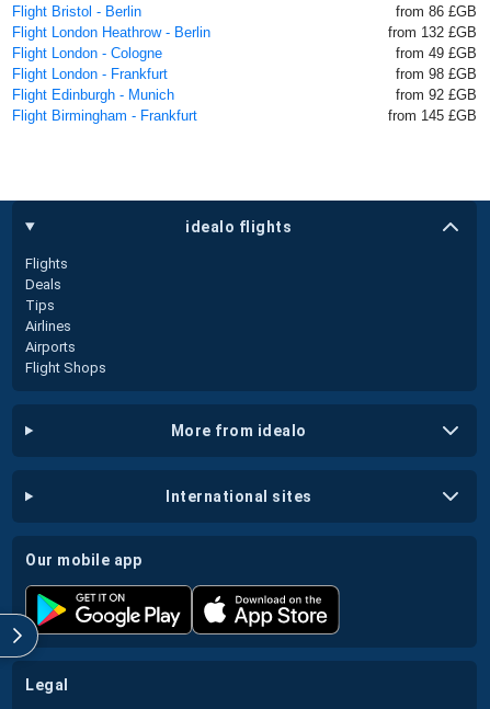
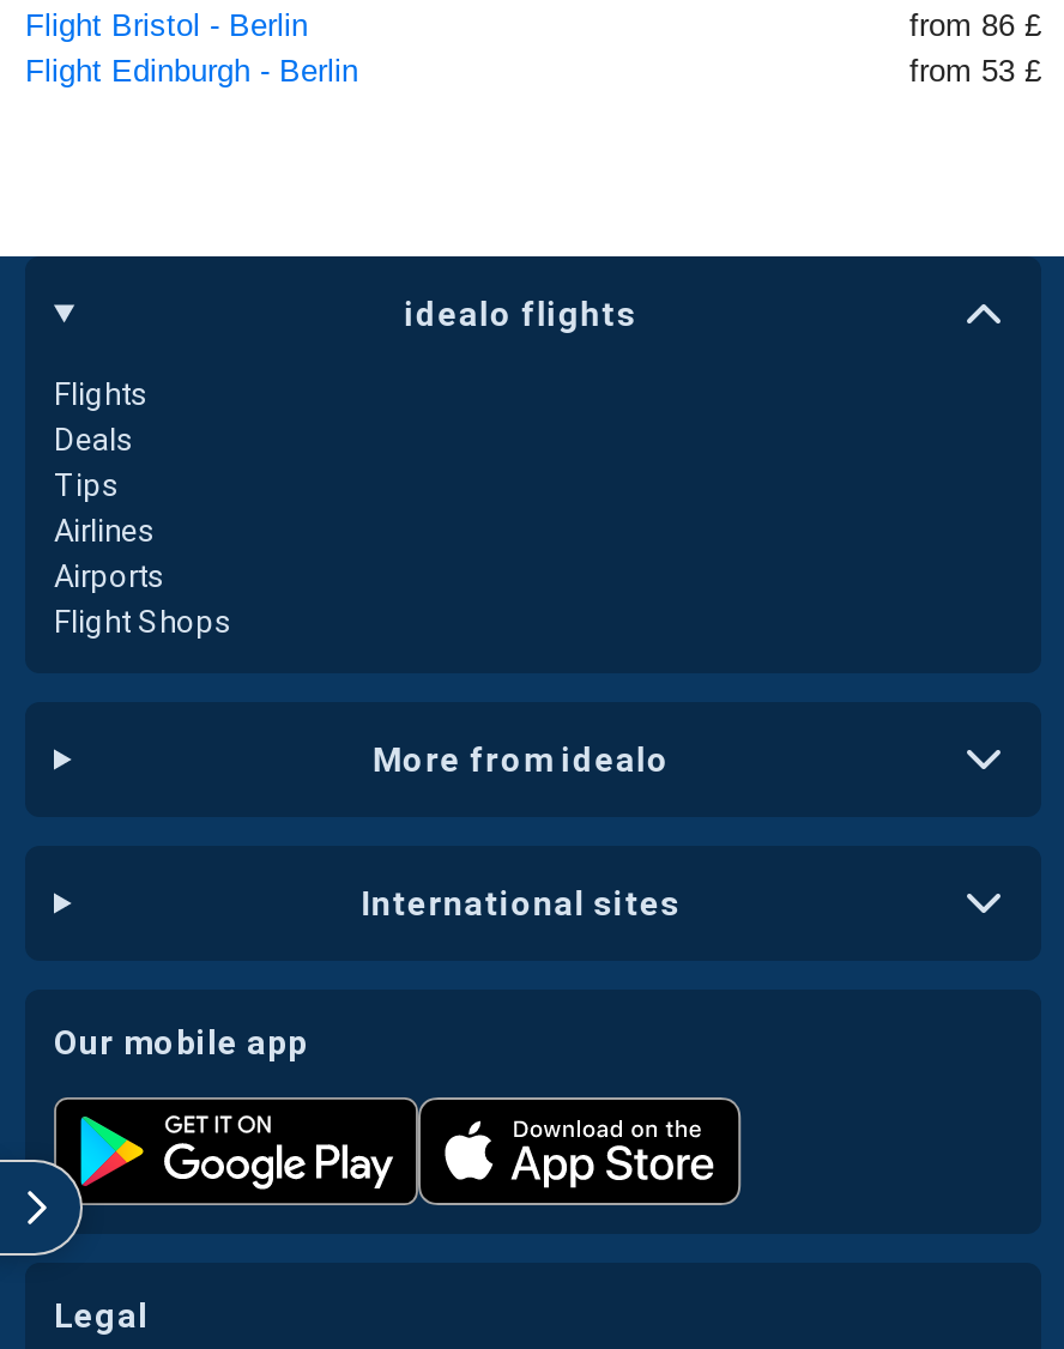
- from 86 £GB
- Flight London Heathrow - Berlin
- from 132 £GB
- Flight London - Cologne
- from 49 £GB
- Flight London - Frankfurt
- from 98 £GB
- Flight Edinburgh - Munich
- from 92 £GB
- Flight Birmingham - Frankfurt
- from 145 £GB
+ from 86 £
+ Flight Edinburgh - Berlin
+ from 53 £
